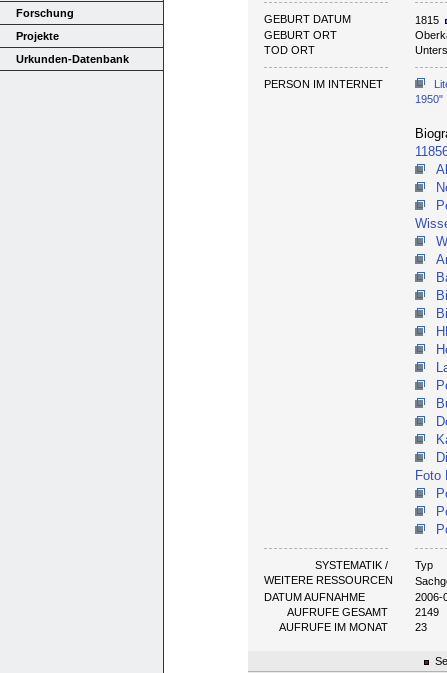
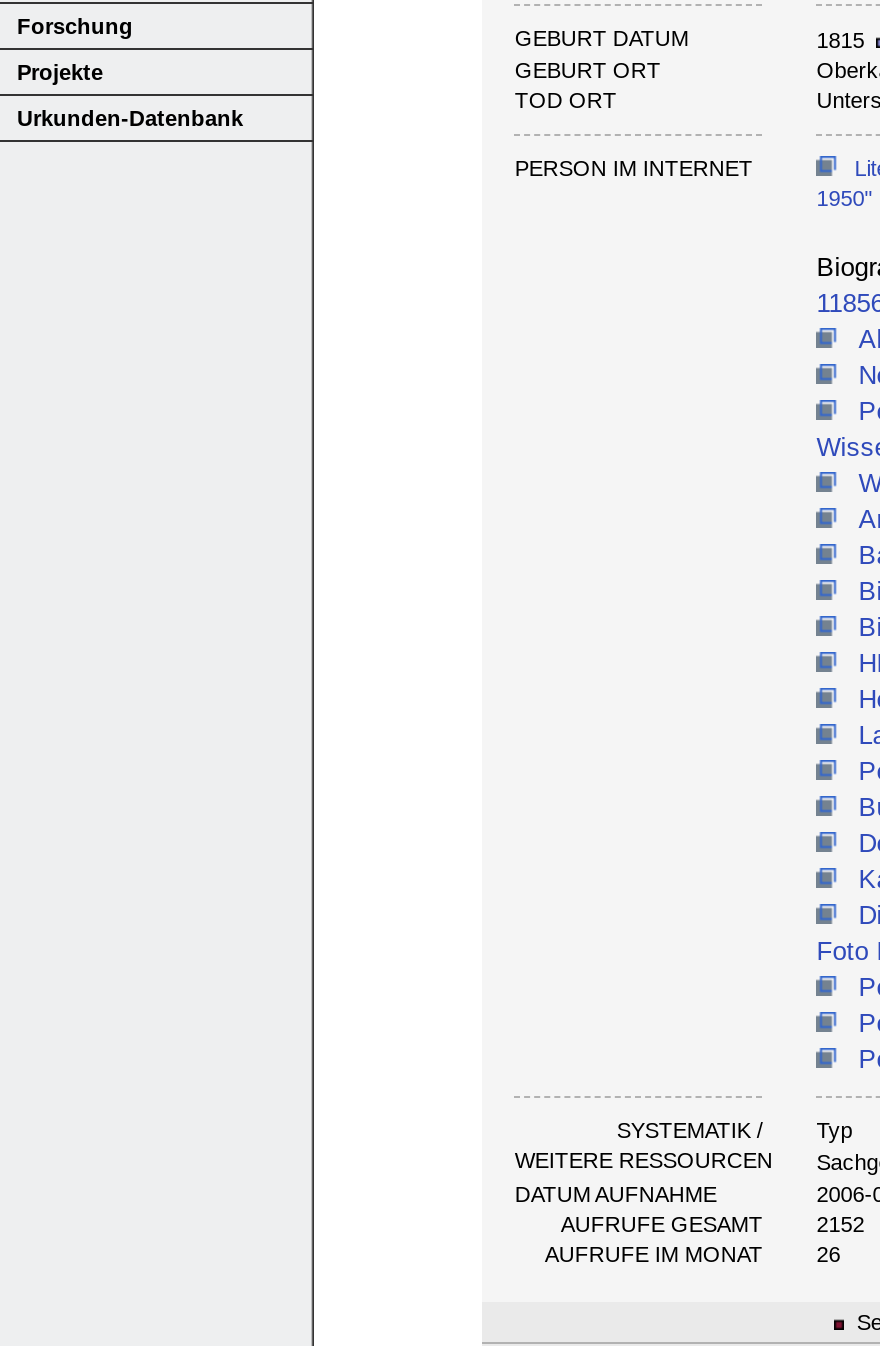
- 2149
+ 2152

- 23
+ 26
